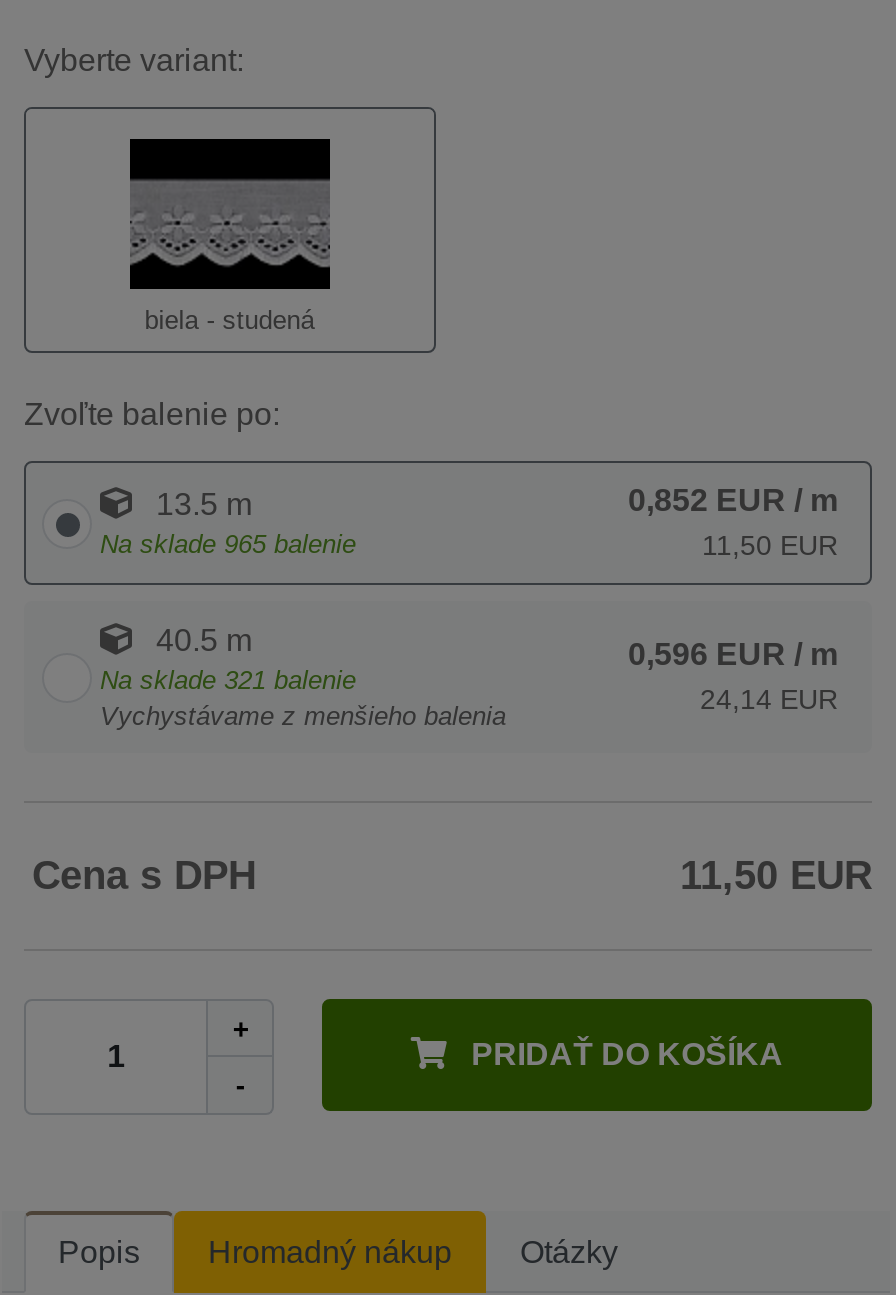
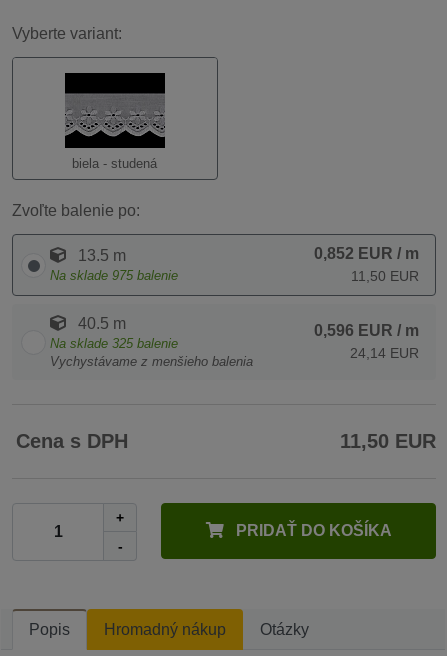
- Na sklade 965 balenie
+ Na sklade 975 balenie

- Na sklade 321 balenie
+ Na sklade 325 balenie
